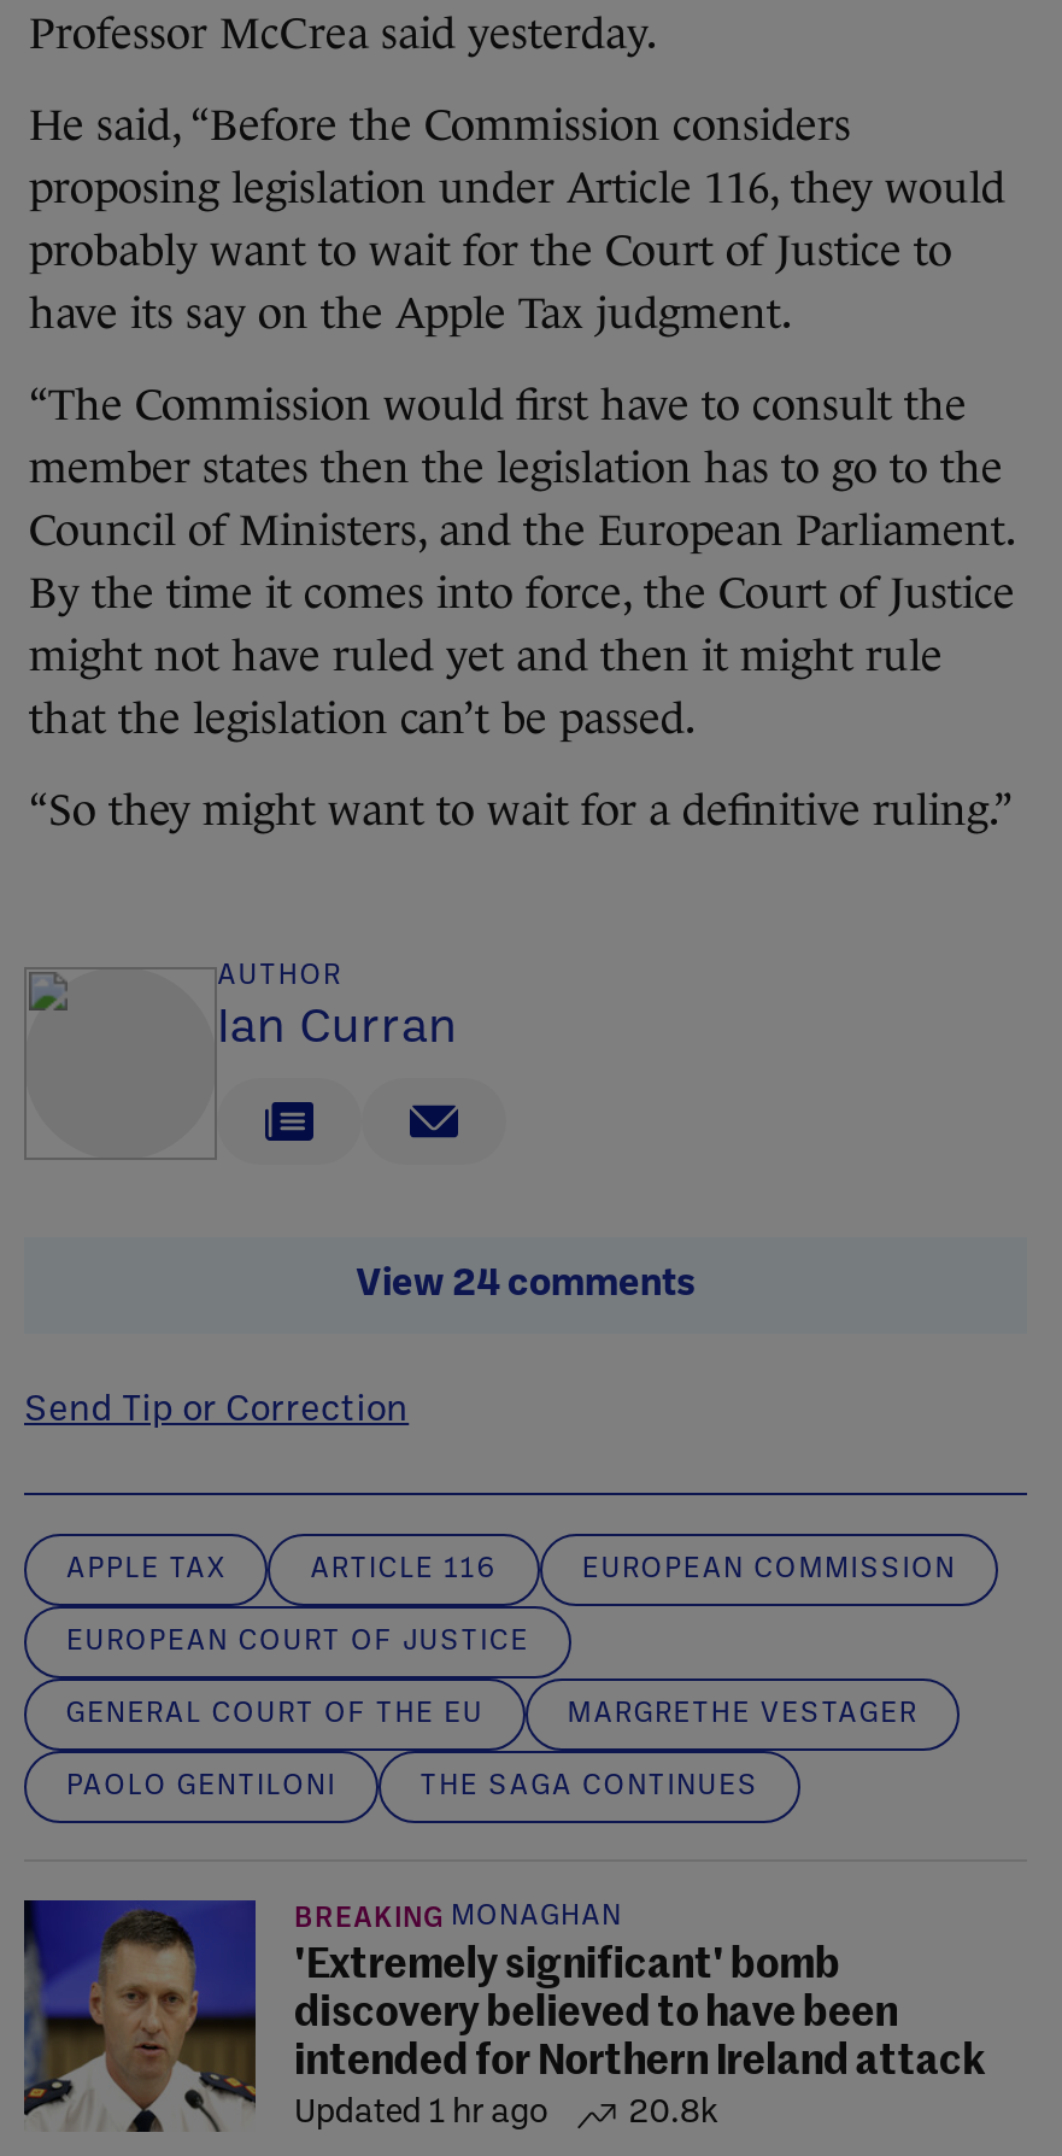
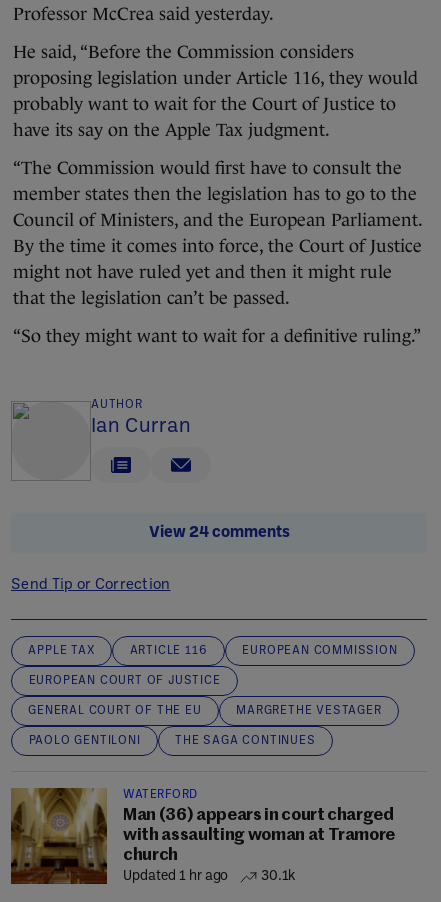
- [image]
- BREAKING MONAGHAN
- 'Extremely significant' bomb
- discovery believed to have been
- intended for Northern Ireland attack
+ [image]
+ WATERFORD
+ Man (36) appears in court charged
+ with assaulting woman at Tramore
+ church

- 20.8k
+ 30.1k
